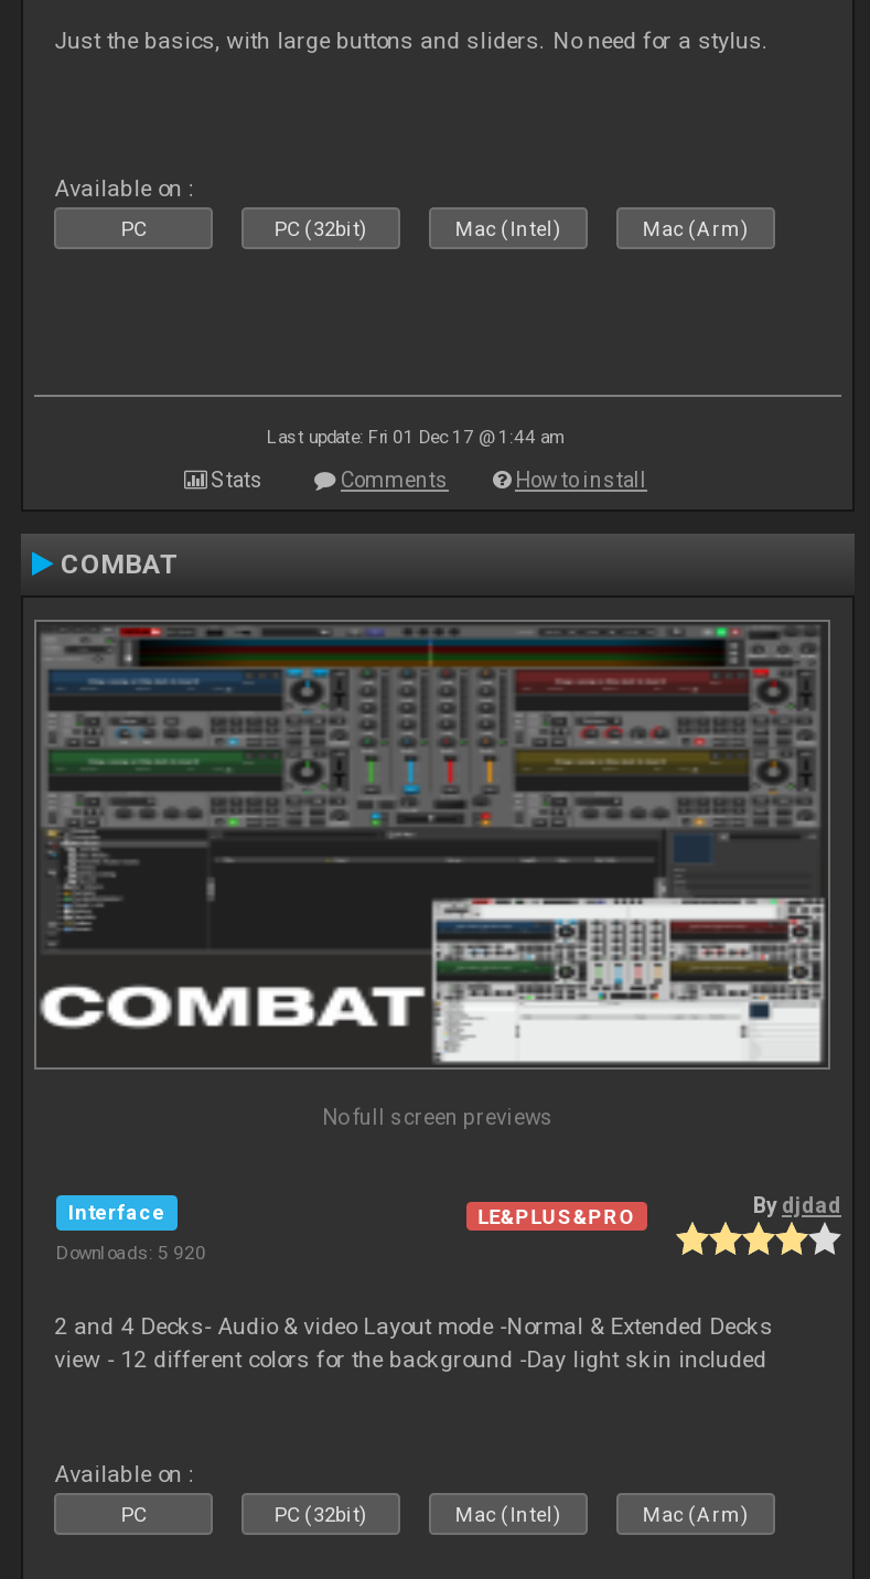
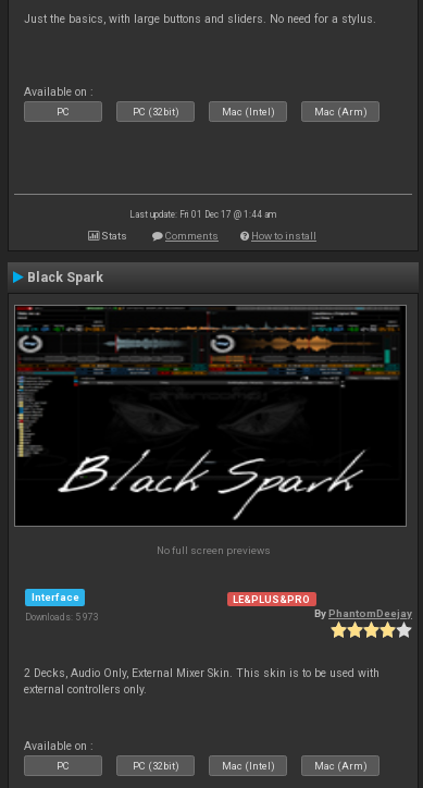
- COMBAT
+ Black Spark

- [image]
+ [image]

- By djdad
+ By PhantomDeejay

- Downloads: 5 920
+ Downloads: 5 973

- 2 and 4 Decks- Audio & video Layout mode -Normal & Extended Decks
- view - 12 different colors for the background -Day light skin included
+ 2 Decks, Audio Only, External Mixer Skin. This skin is to be used with
+ external controllers only.
